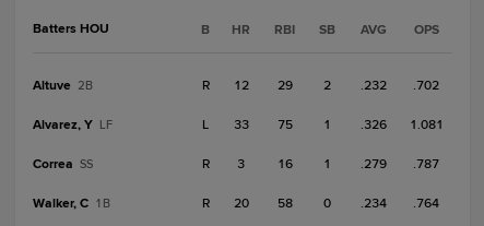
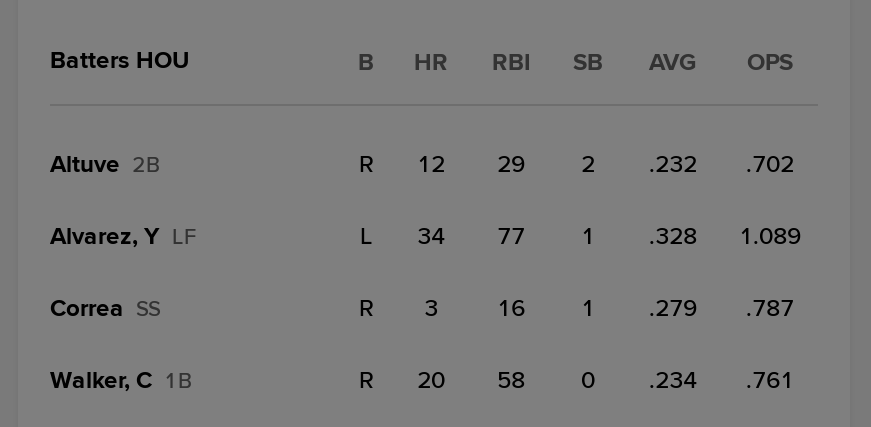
- 33
+ 34

- 75
+ 77

- .326
+ .328

- 1.081
+ 1.089

- R 20 58 0 .234 .764
+ R 20 58 0 .234 .761
